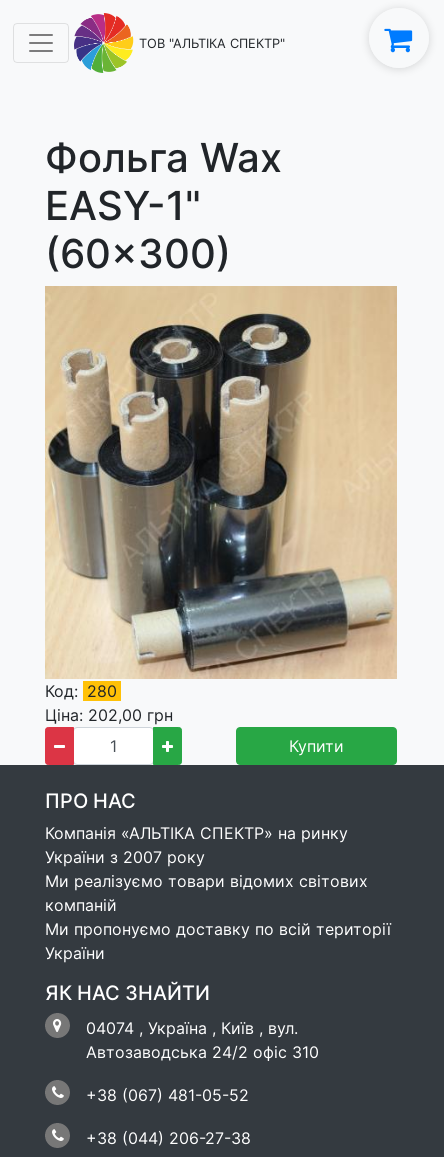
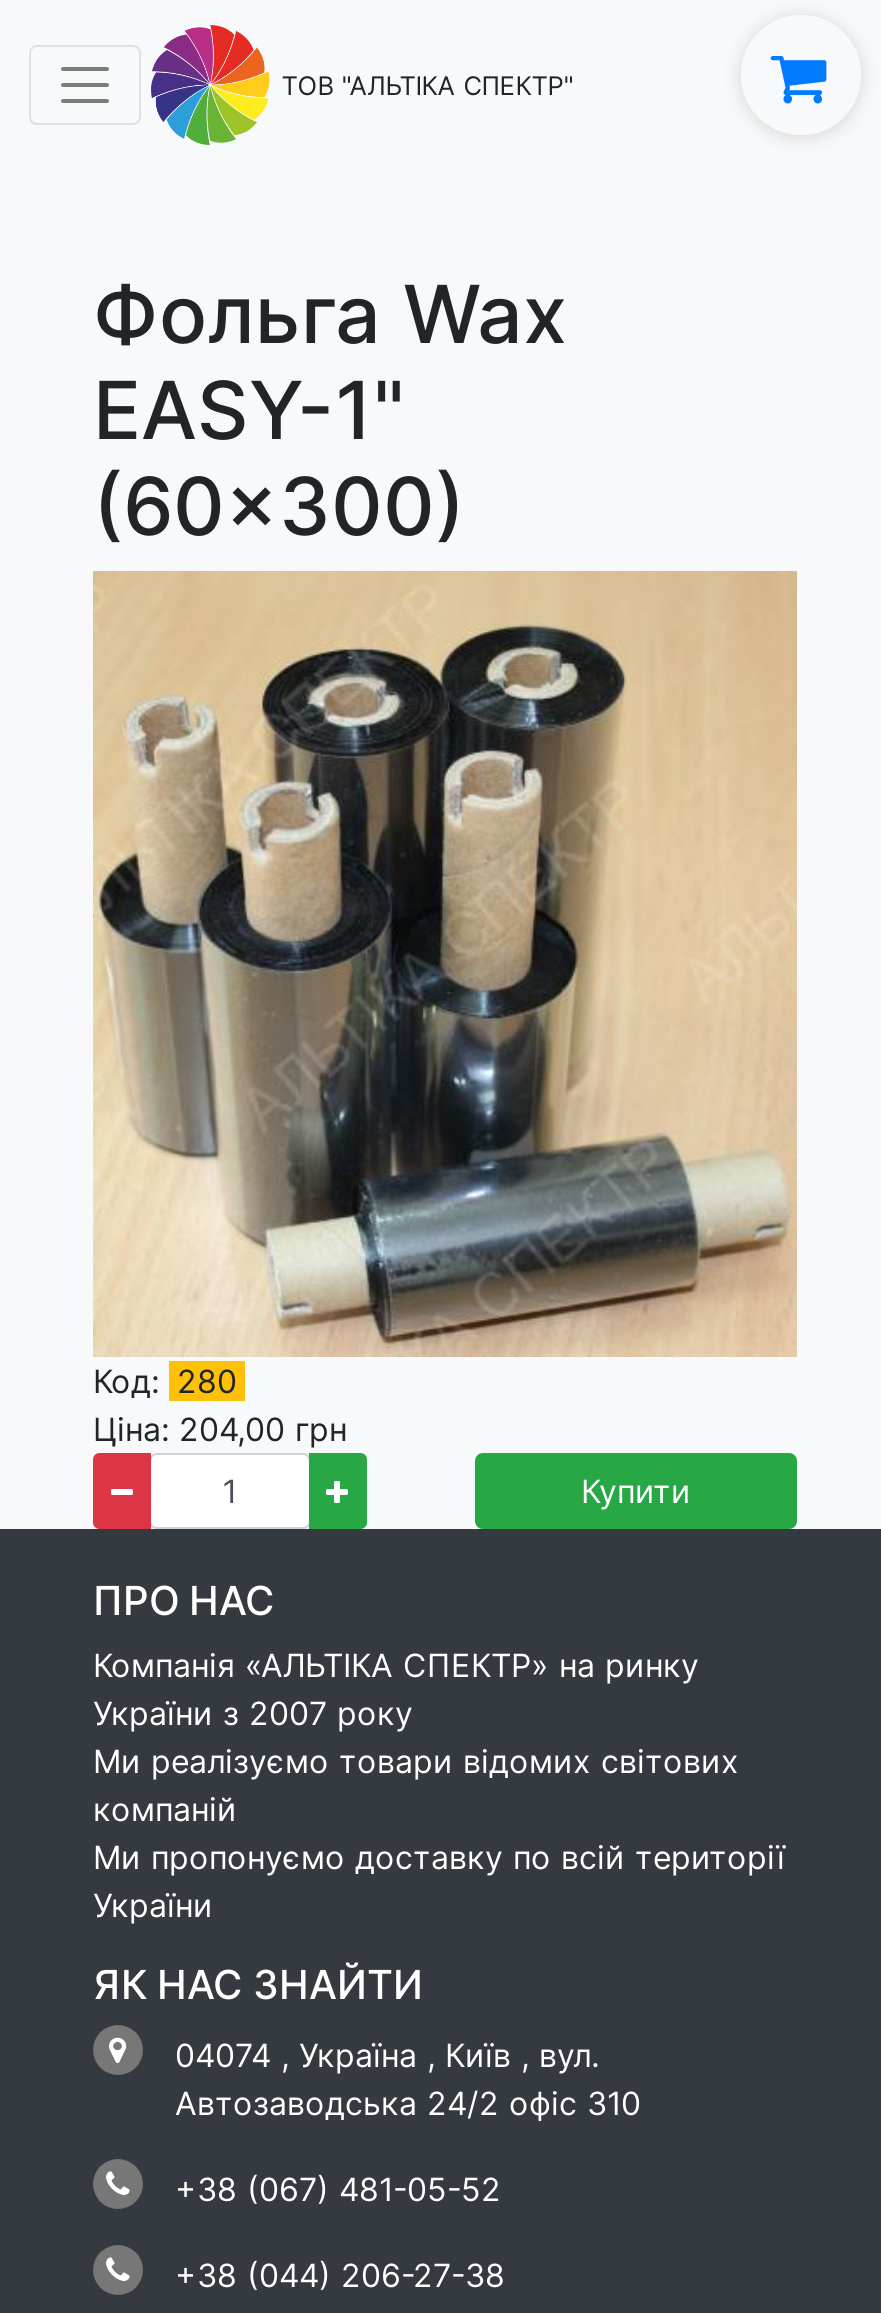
- Ціна: 202,00 грн
+ Ціна: 204,00 грн
